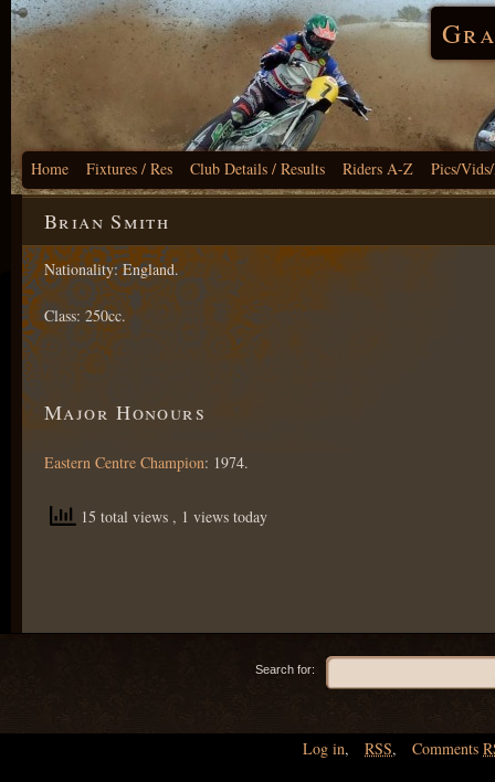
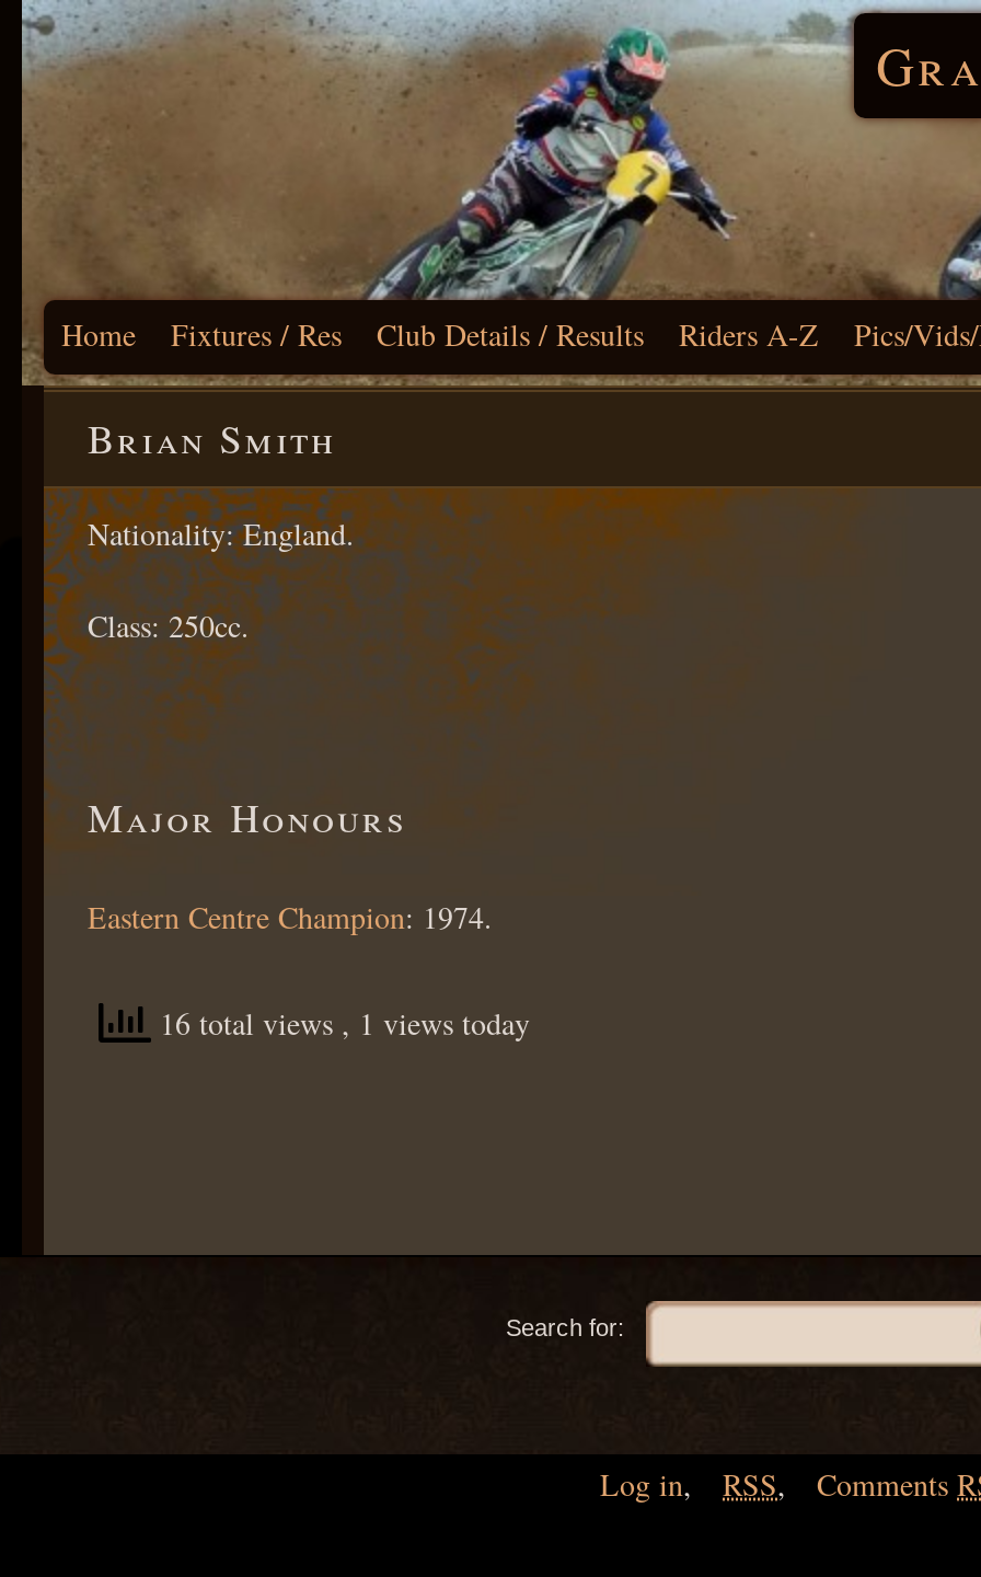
- 15 total views, 1 views today
+ 16 total views, 1 views today
